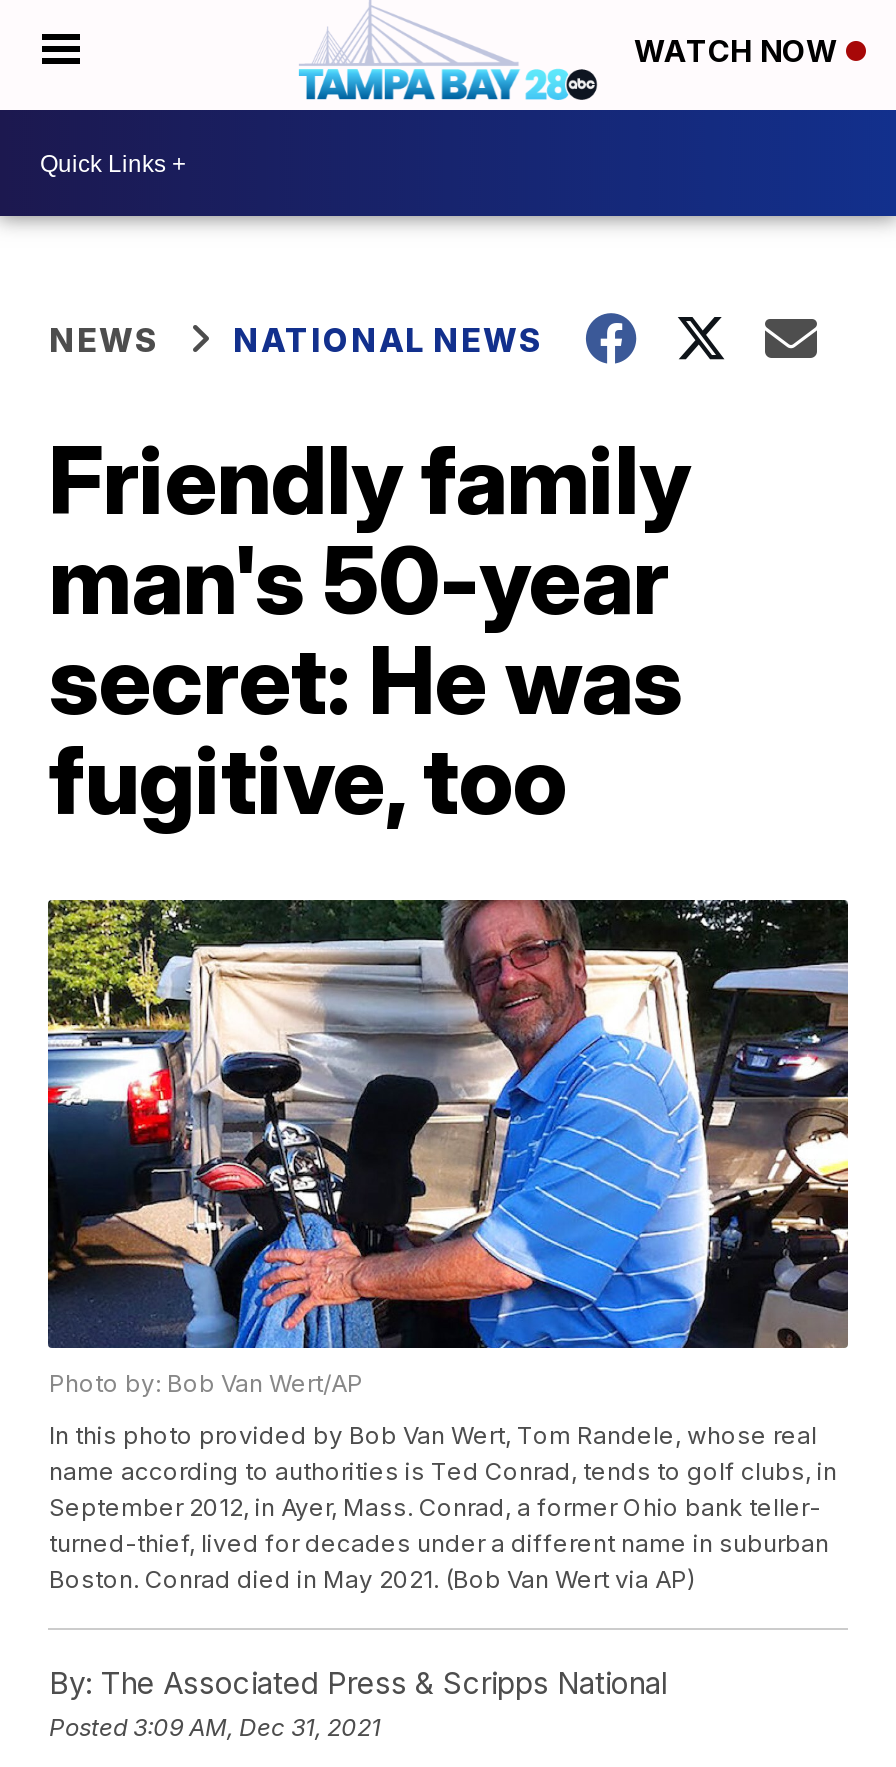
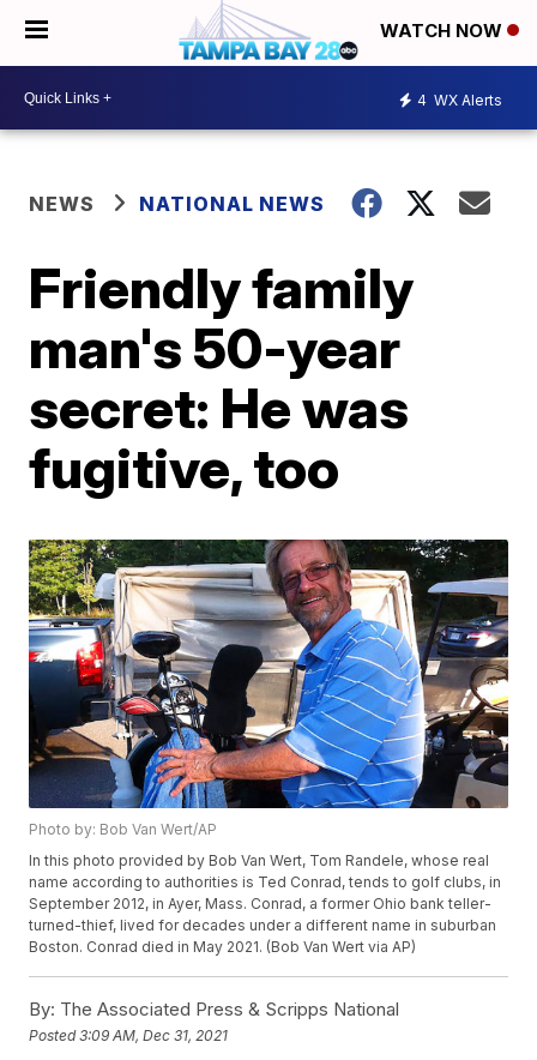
+ 4 WX Alerts
